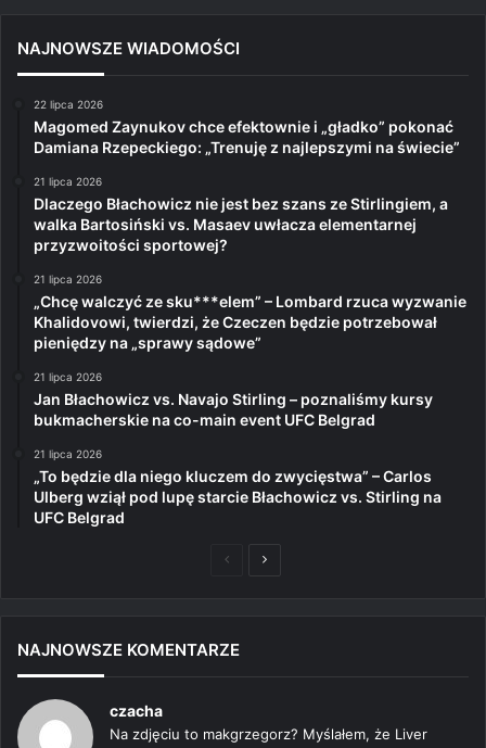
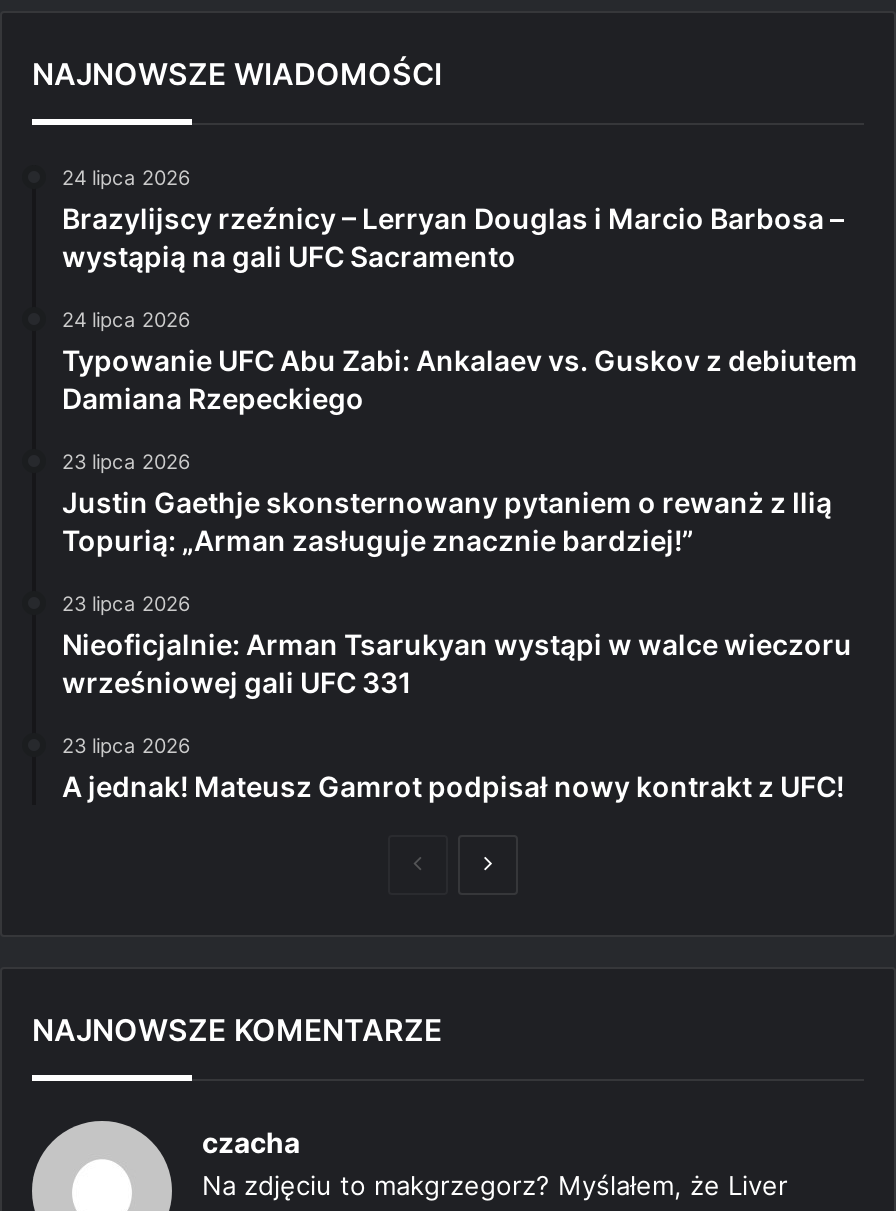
- 22 lipca 2026
- Magomed Zaynukov chce efektownie i „gładko” pokonać
- Damiana Rzepeckiego: „Trenuję z najlepszymi na świecie”
+ 24 lipca 2026
+ Brazylijscy rzeźnicy – Lerryan Douglas i Marcio Barbosa –
+ wystąpią na gali UFC Sacramento

- 21 lipca 2026
- Dlaczego Błachowicz nie jest bez szans ze Stirlingiem, a
- walka Bartosiński vs. Masaev uwłacza elementarnej
- przyzwoitości sportowej?
+ 24 lipca 2026
+ Typowanie UFC Abu Zabi: Ankalaev vs. Guskov z debiutem
+ Damiana Rzepeckiego

- 21 lipca 2026
- „Chcę walczyć ze sku***elem” – Lombard rzuca wyzwanie
- Khalidovowi, twierdzi, że Czeczen będzie potrzebował
- pieniędzy na „sprawy sądowe”
+ 23 lipca 2026
+ Justin Gaethje skonsternowany pytaniem o rewanż z Ilią
+ Topurią: „Arman zasługuje znacznie bardziej!”

- 21 lipca 2026
- Jan Błachowicz vs. Navajo Stirling – poznaliśmy kursy
- bukmacherskie na co-main event UFC Belgrad
+ 23 lipca 2026
+ Nieoficjalnie: Arman Tsarukyan wystąpi w walce wieczoru
+ wrześniowej gali UFC 331

- 21 lipca 2026
- „To będzie dla niego kluczem do zwycięstwa” – Carlos
- Ulberg wziął pod lupę starcie Błachowicz vs. Stirling na
- UFC Belgrad
+ 23 lipca 2026
+ A jednak! Mateusz Gamrot podpisał nowy kontrakt z UFC!
